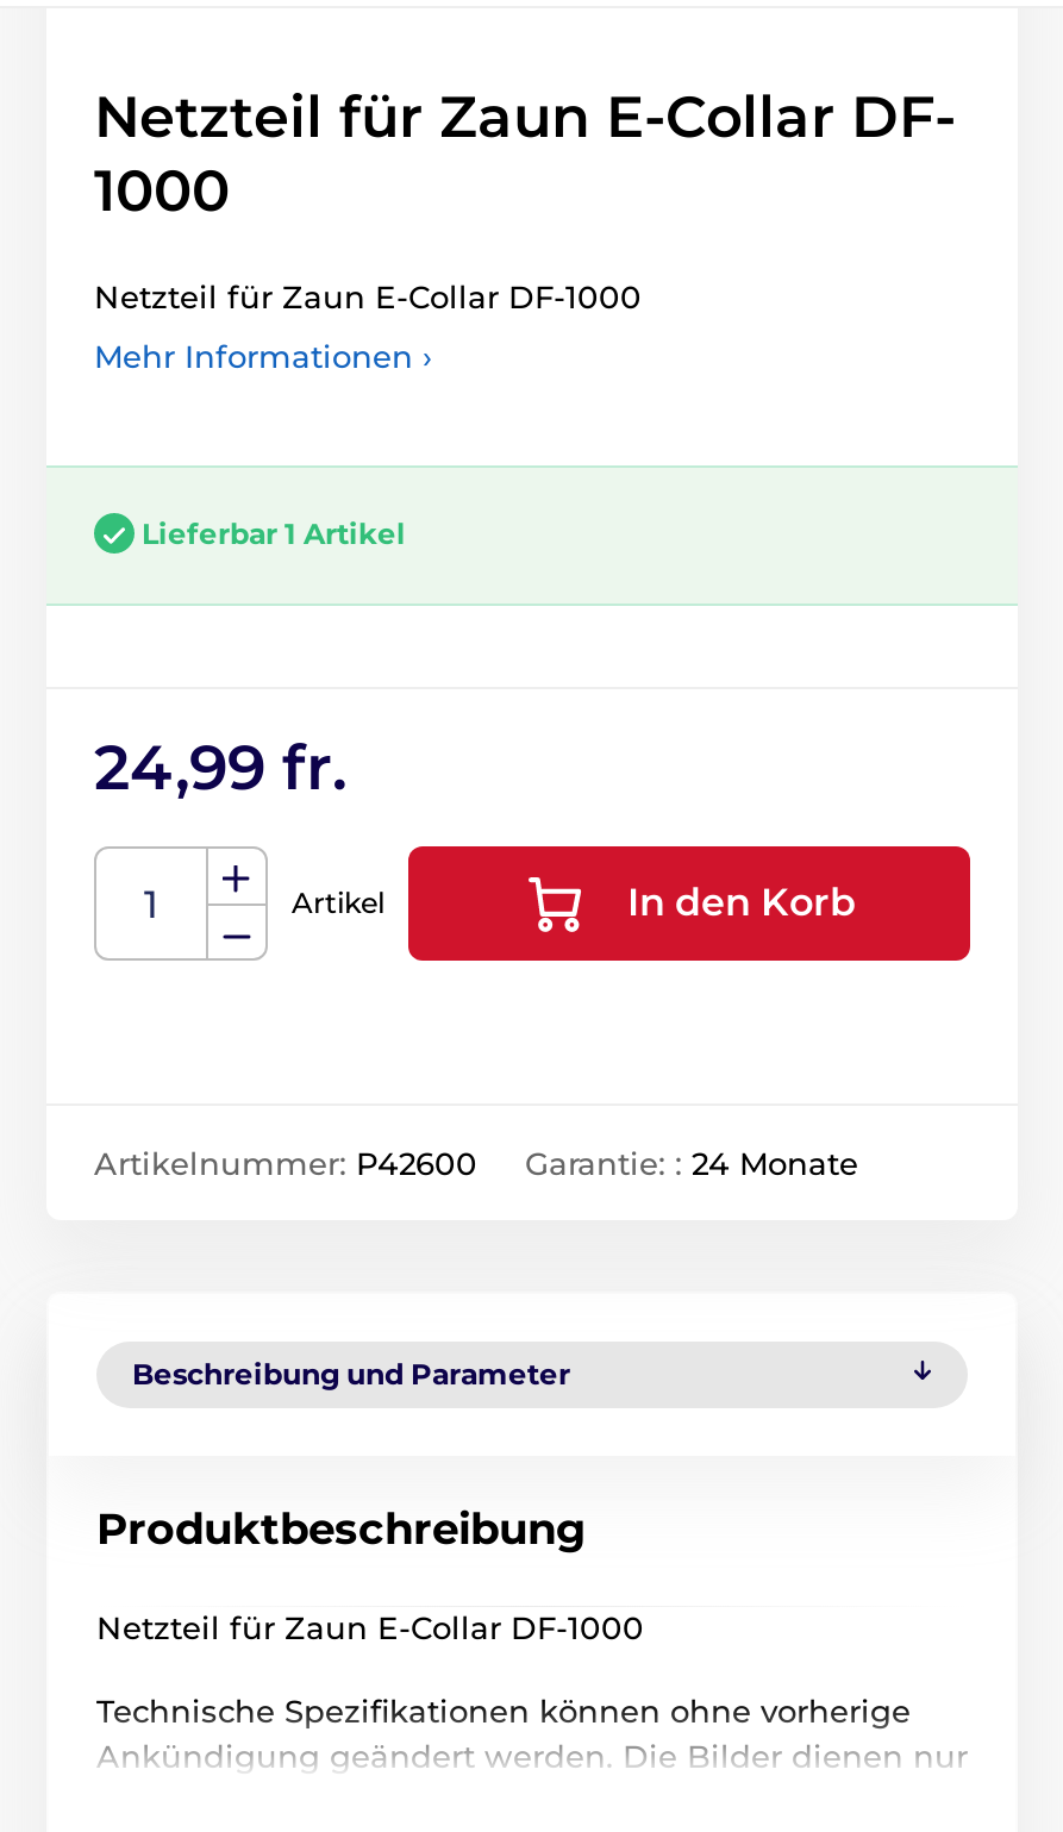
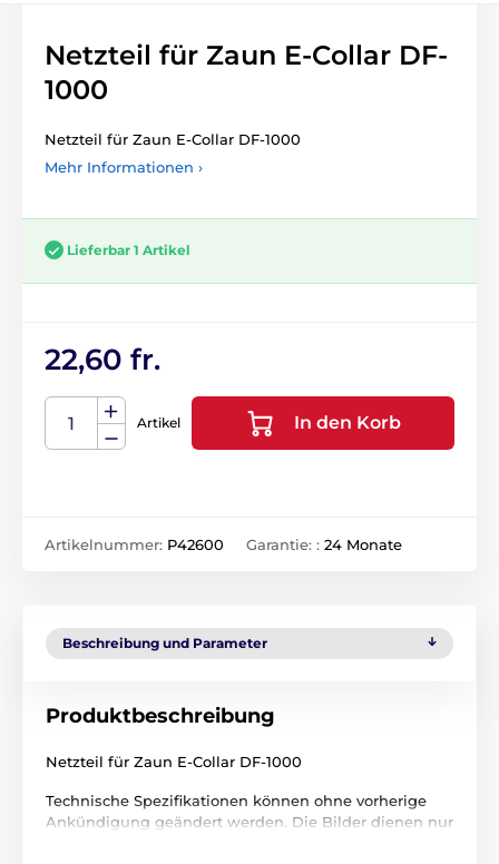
- 24,99 fr.
+ 22,60 fr.
